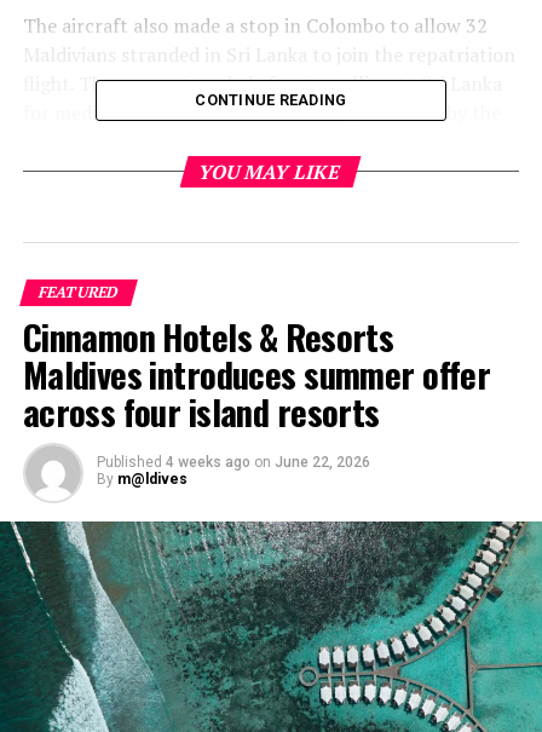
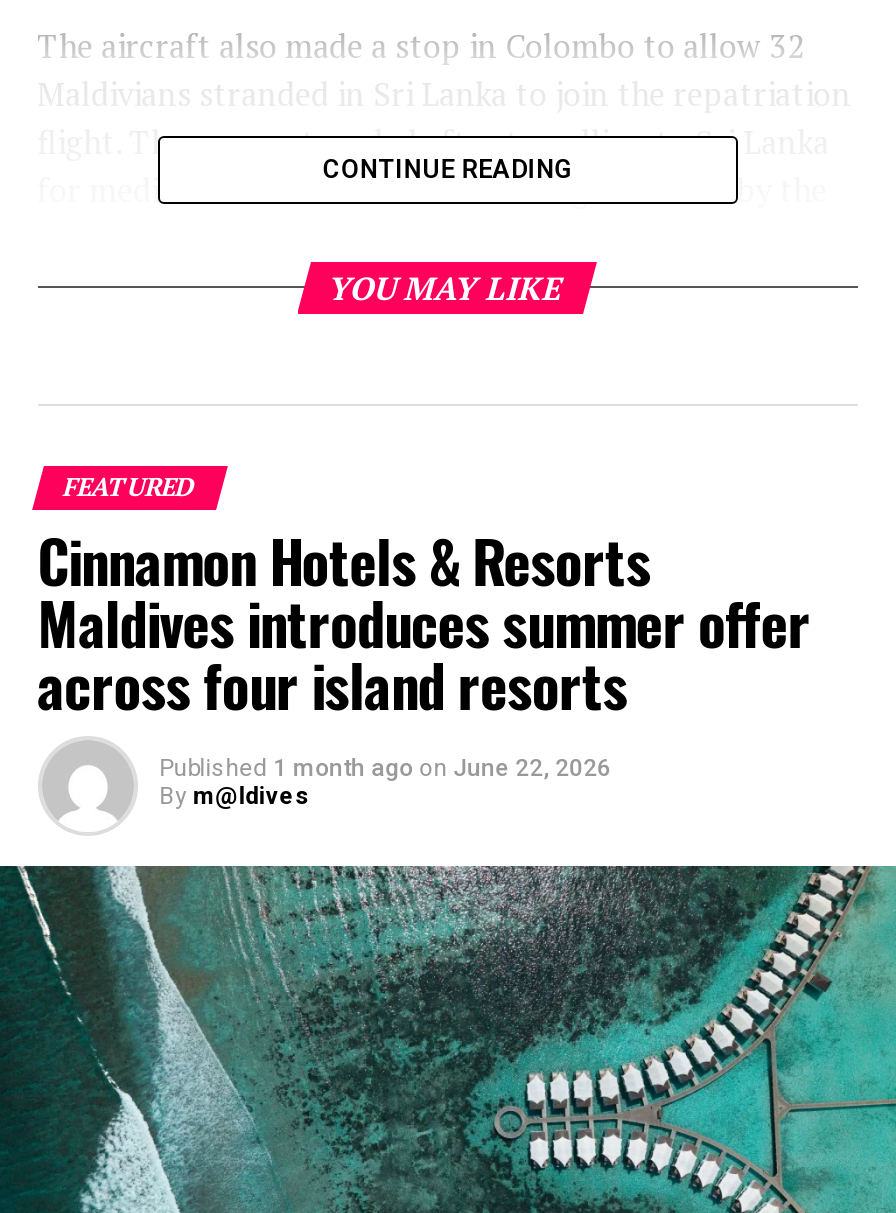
- Published 4 weeks ago on June 22, 2026
+ Published 1 month ago on June 22, 2026
